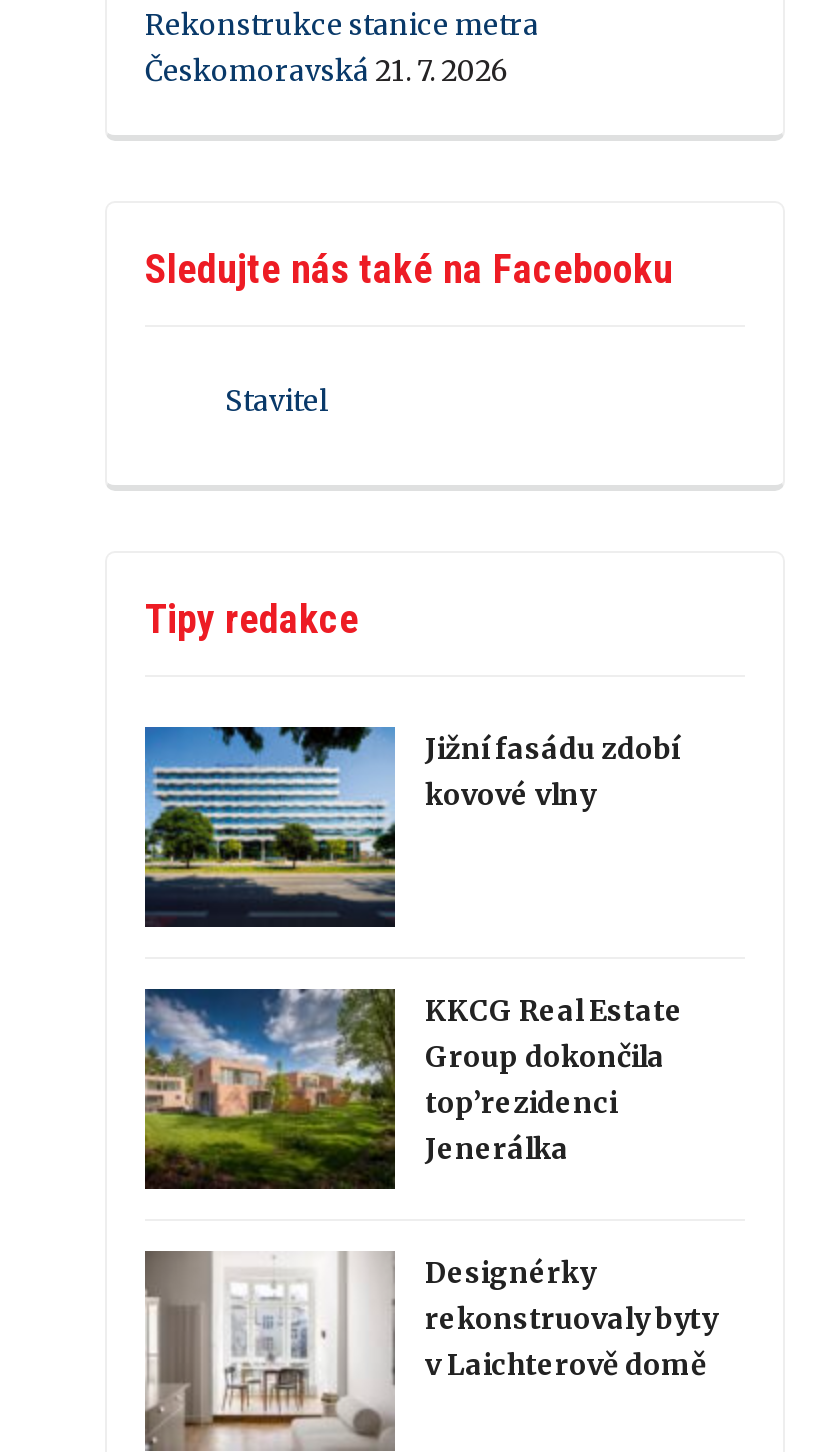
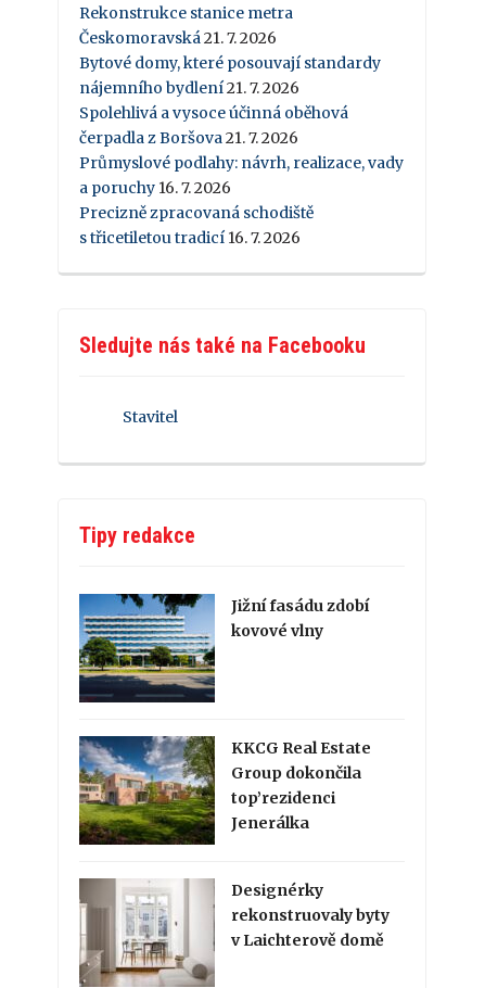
+ Bytové domy, které posouvají standardy
+ nájemního bydlení 21. 7. 2026
+ Spolehlivá a vysoce účinná oběhová
+ čerpadla z Boršova 21. 7. 2026
+ Průmyslové podlahy: návrh, realizace, vady
+ a poruchy 16. 7. 2026
+ Precizně zpracovaná schodiště
+ s třicetiletou tradicí 16. 7. 2026
